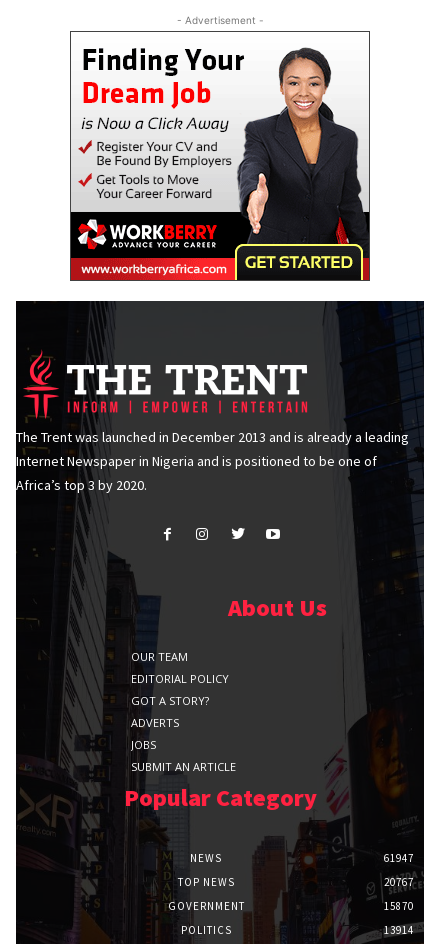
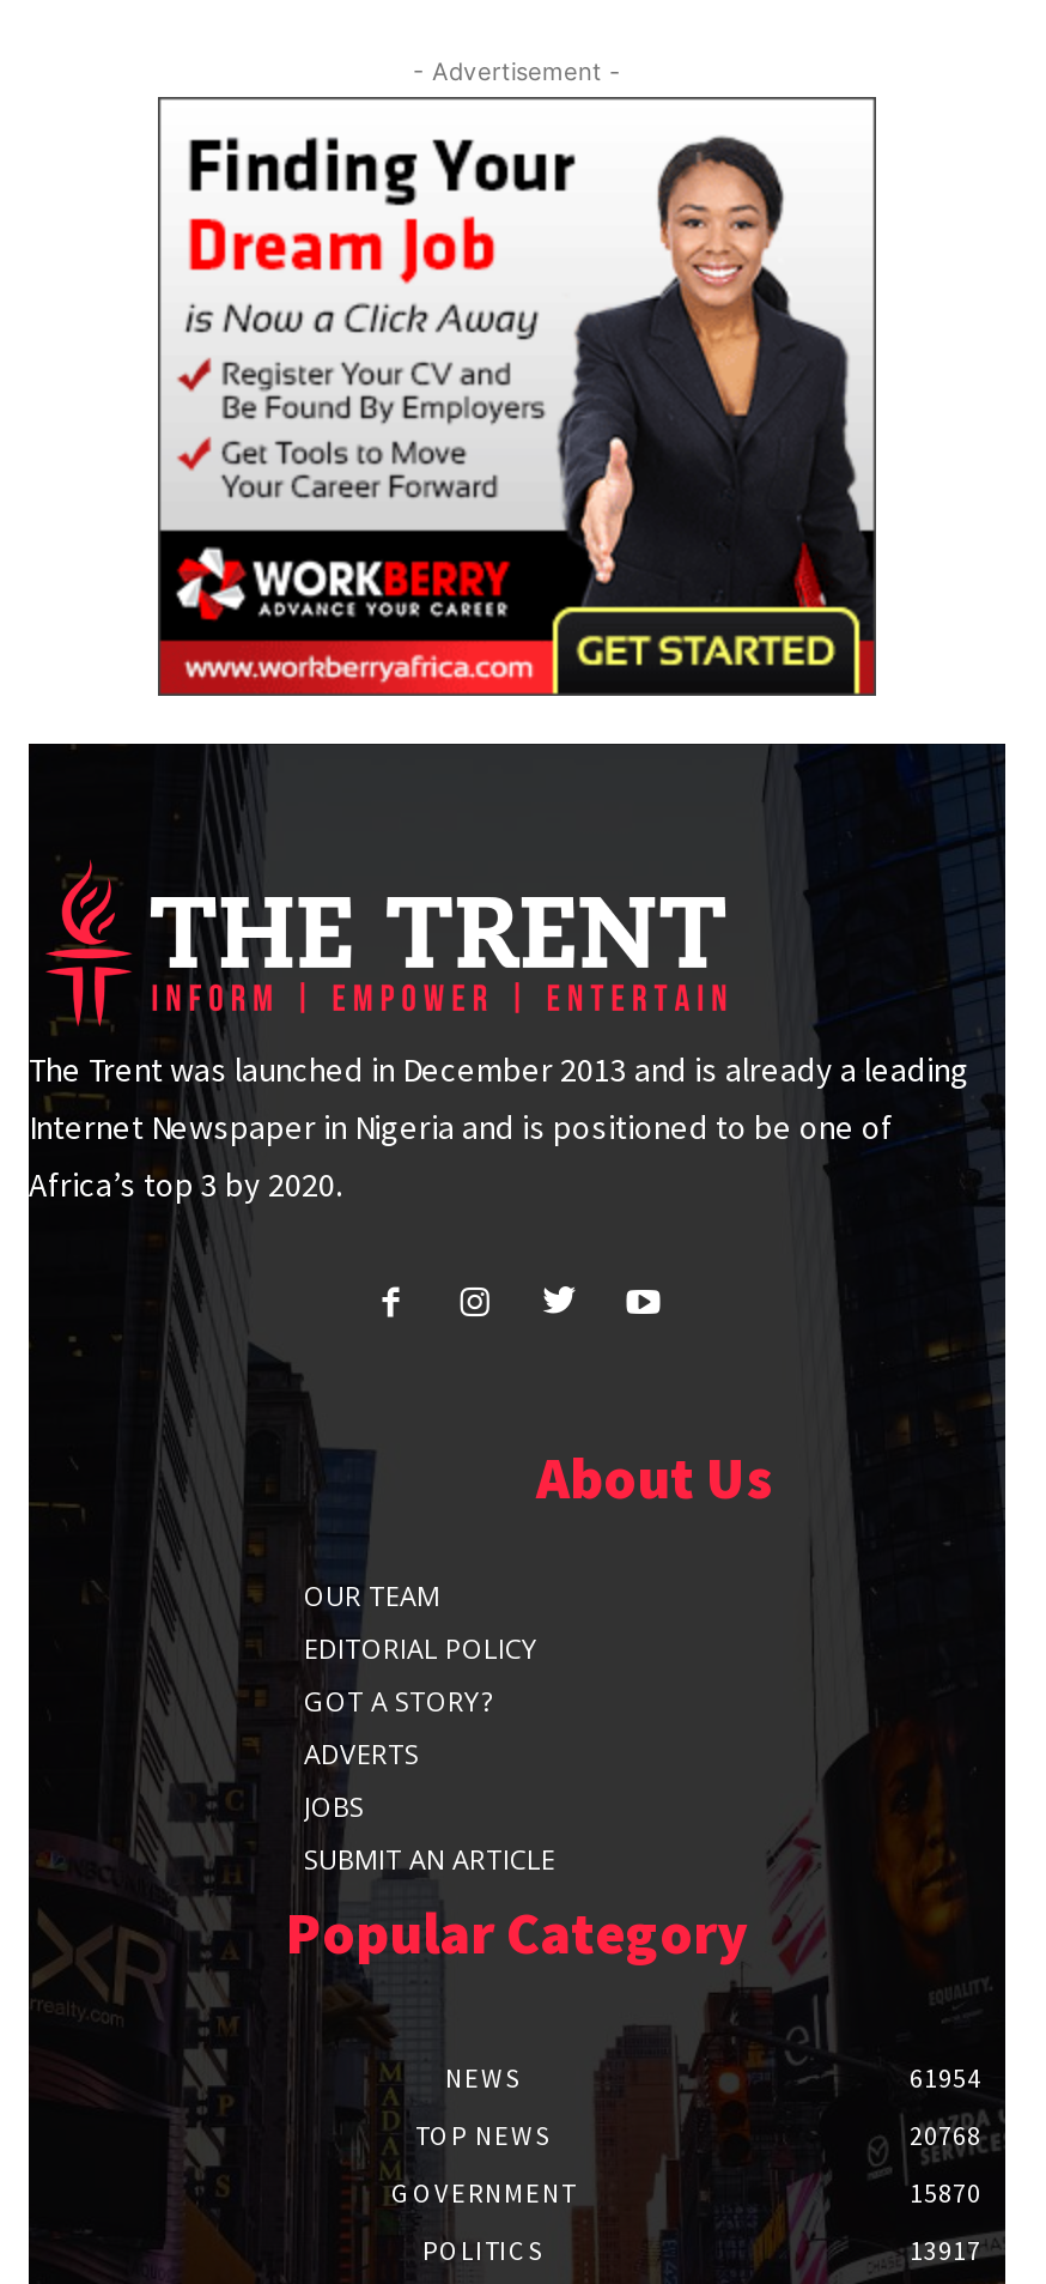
- 61947
+ 61954

- 20767
+ 20768

- 13914
+ 13917
